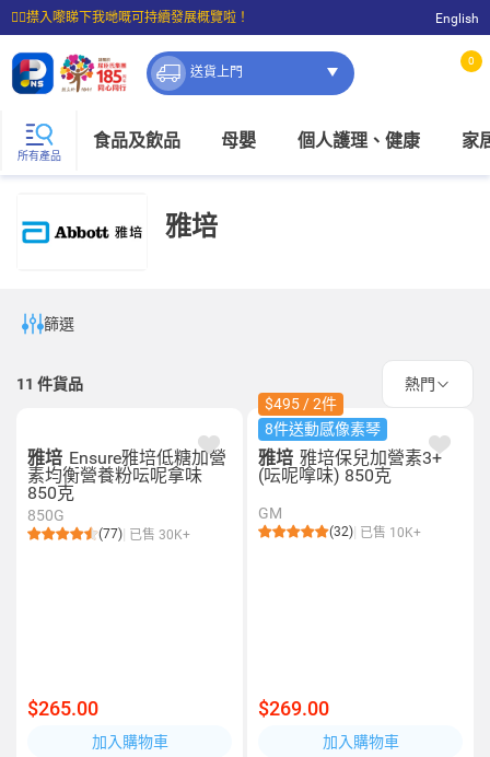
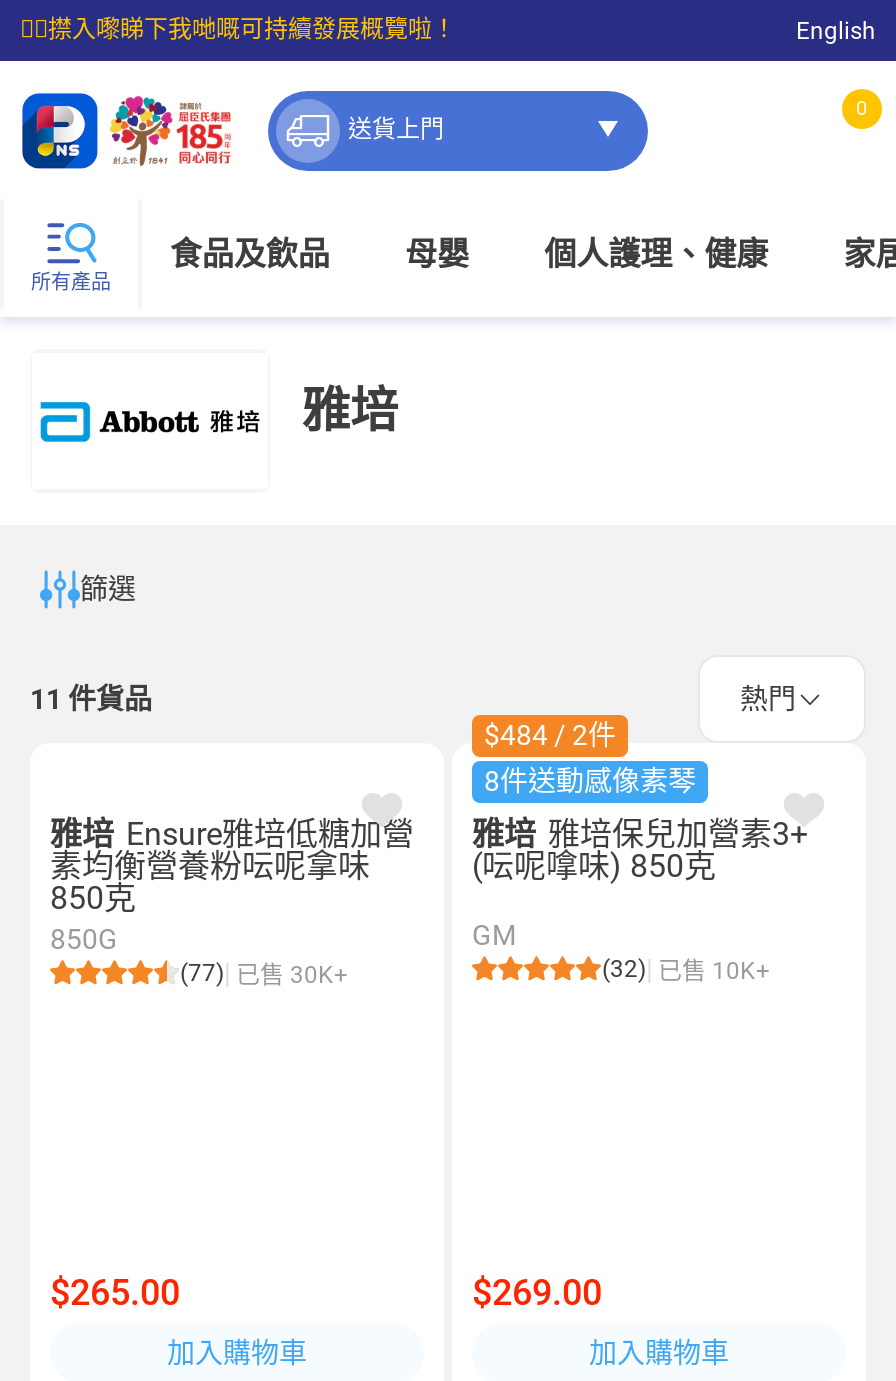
- $495 / 2件
+ $484 / 2件
